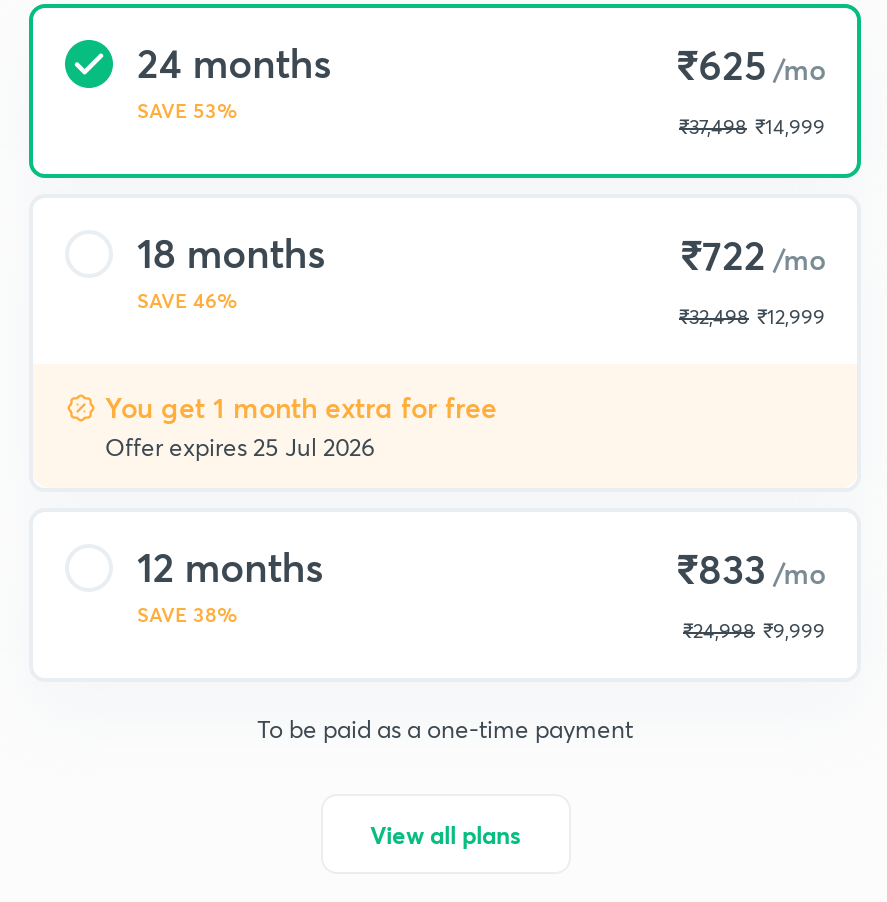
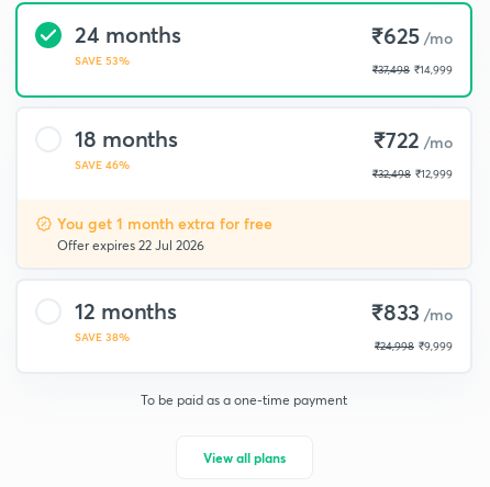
- Offer expires 25 Jul 2026
+ Offer expires 22 Jul 2026
